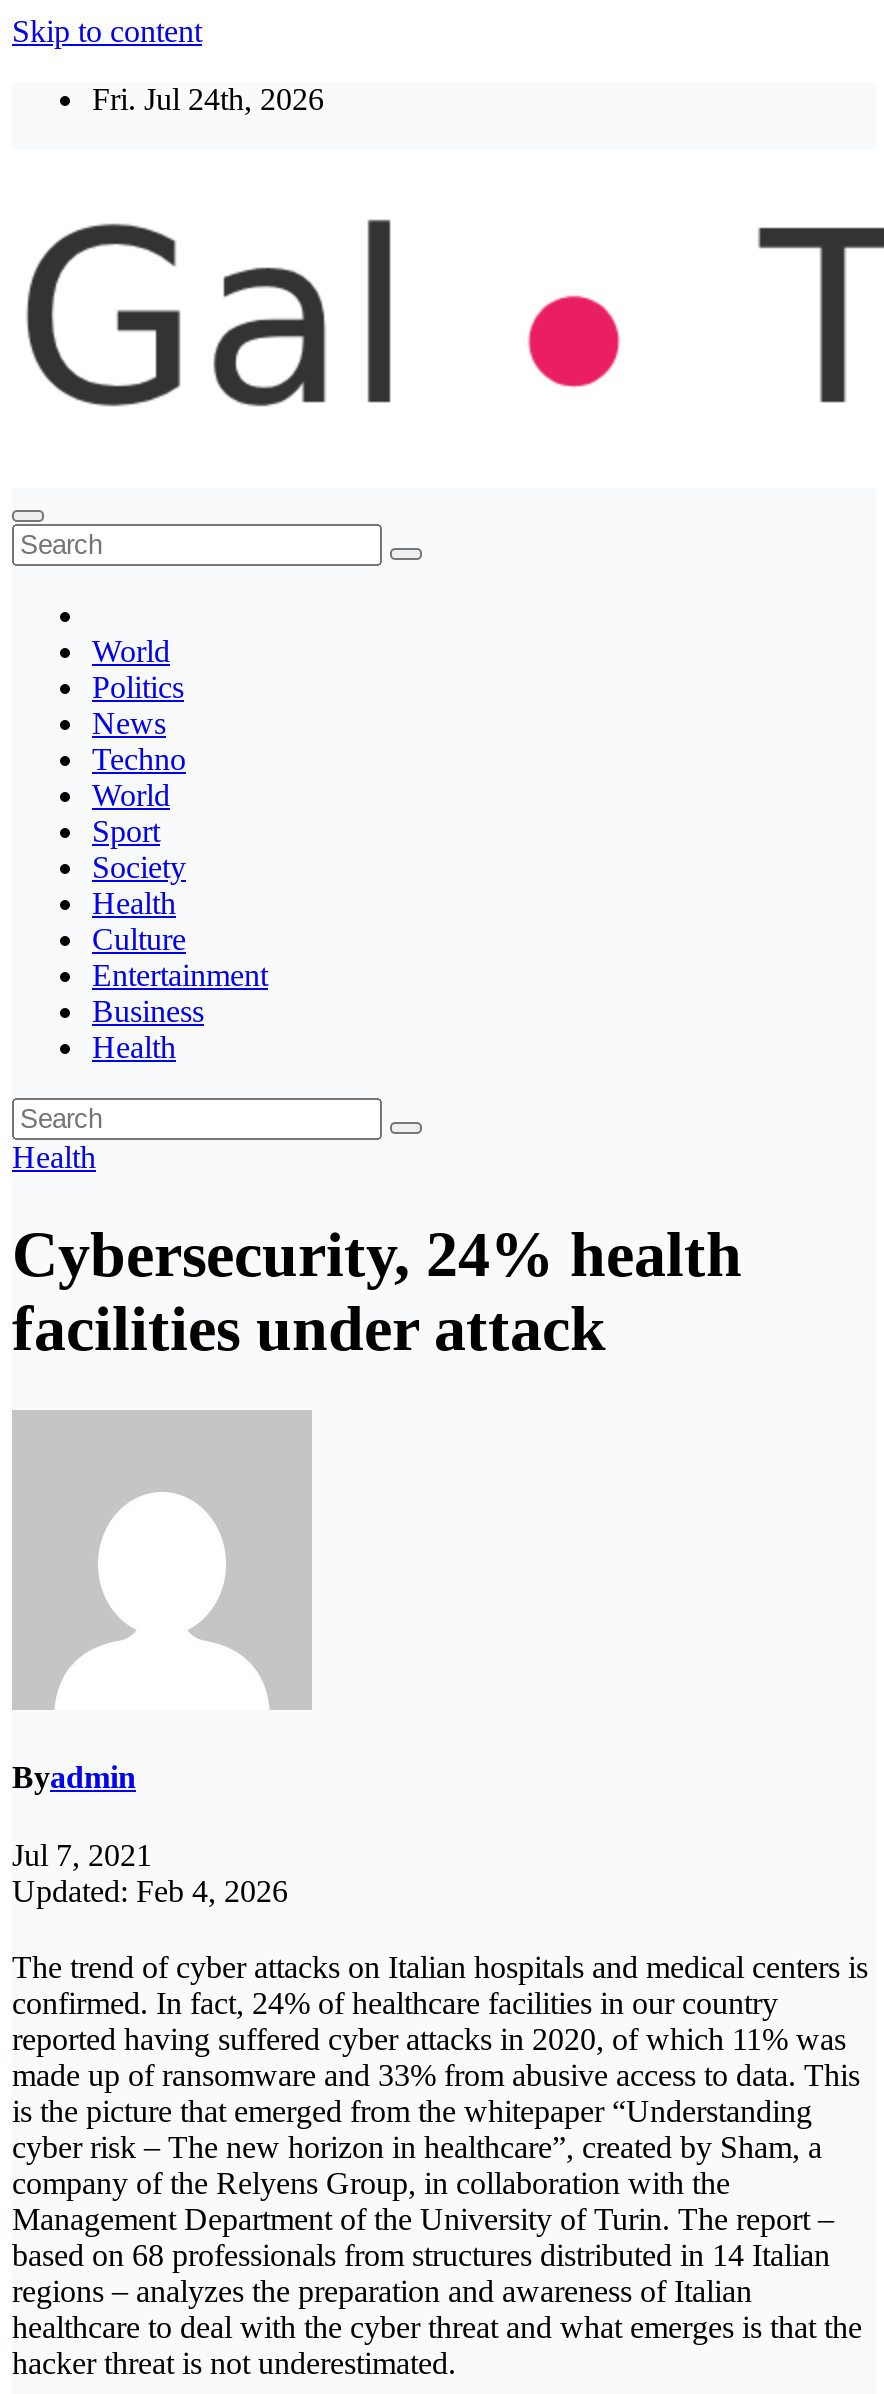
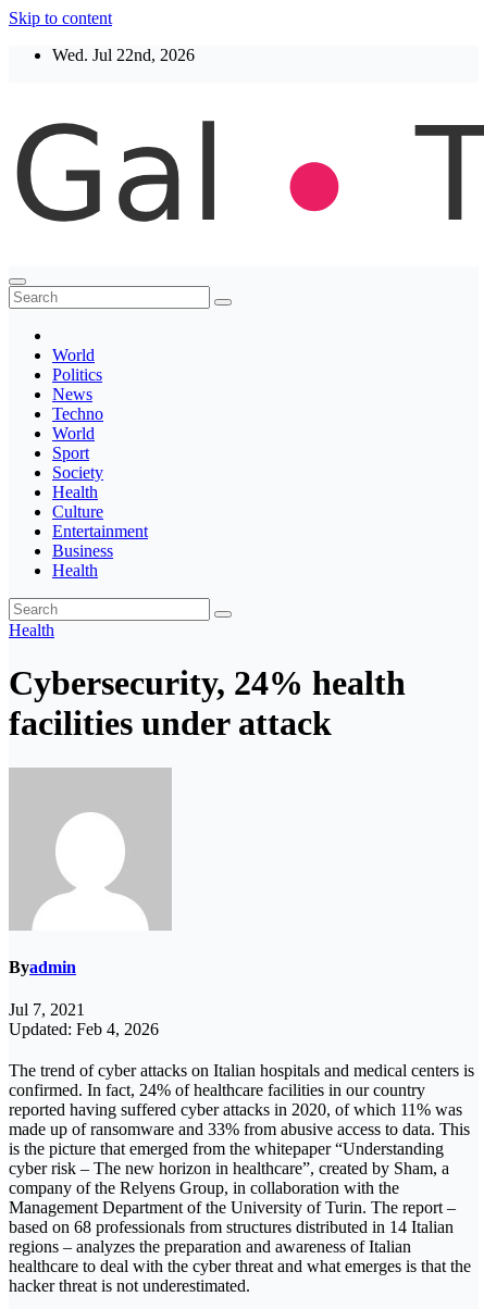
- Fri. Jul 24th, 2026
+ Wed. Jul 22nd, 2026
